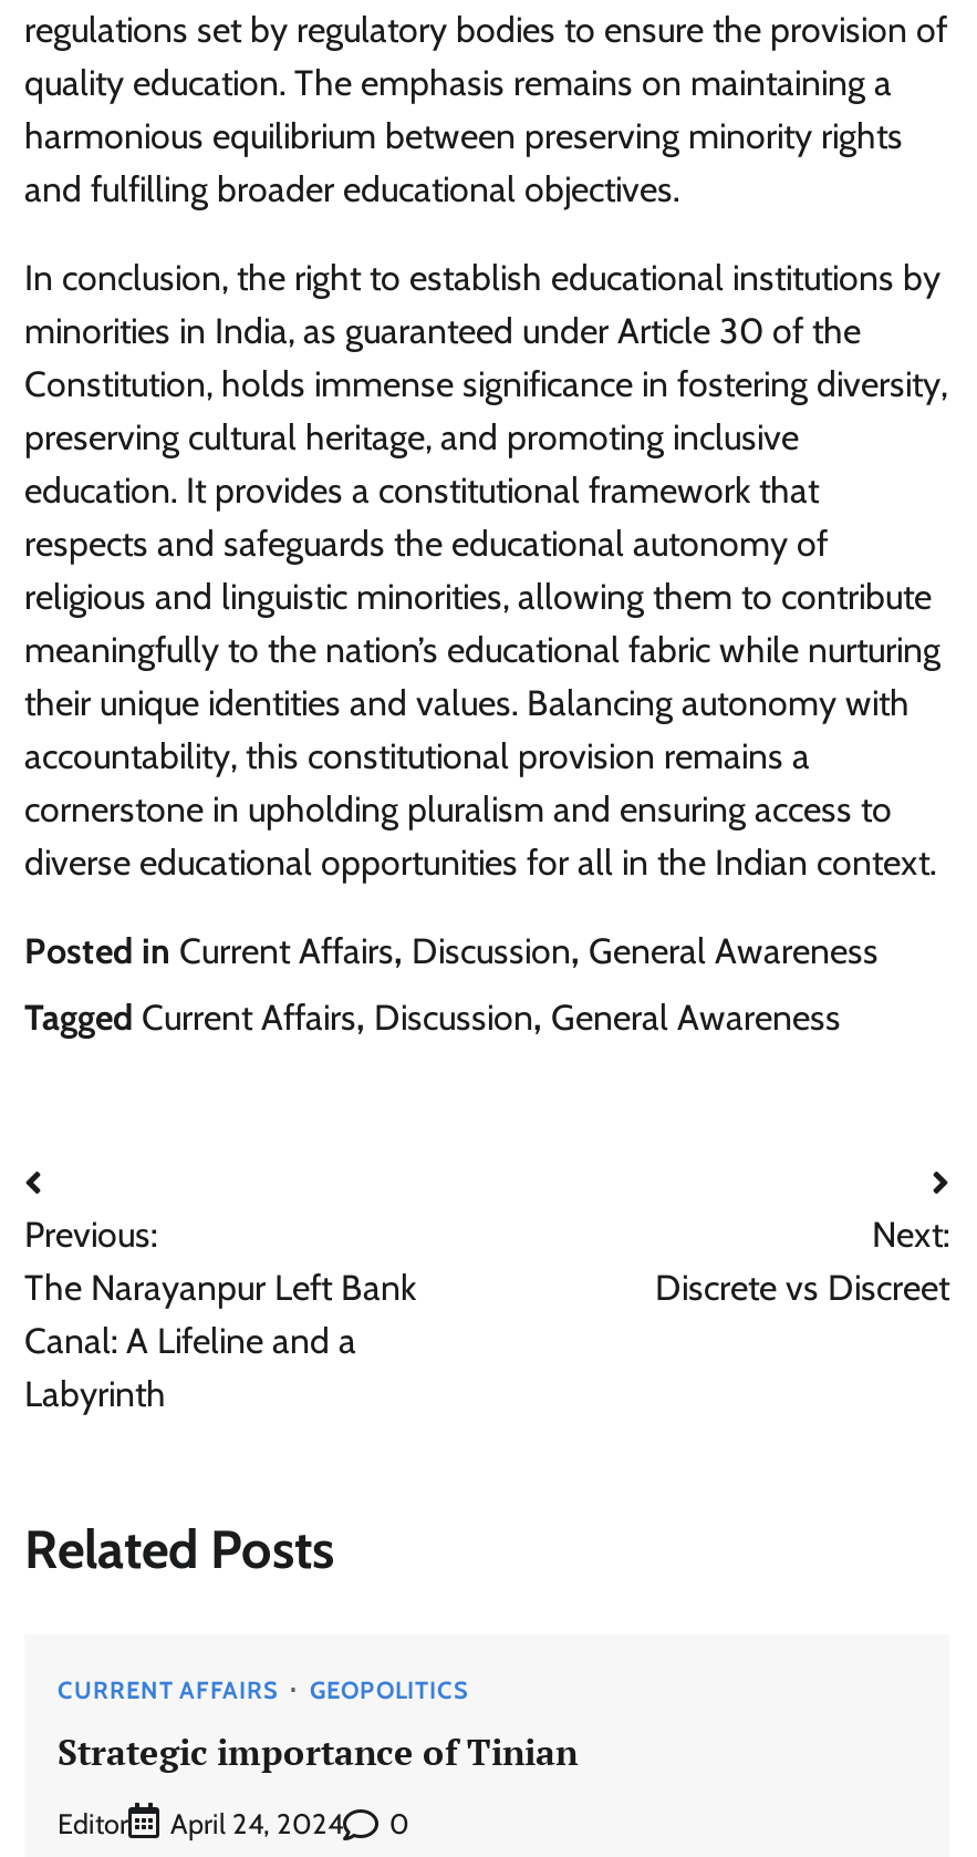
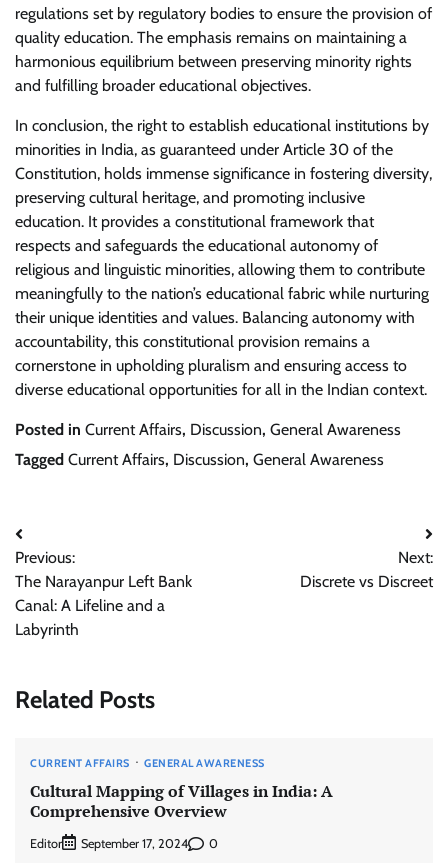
- GEOPOLITICS
+ GENERAL AWARENESS

- Strategic importance of Tinian
+ Cultural Mapping of Villages in India: A
+ Comprehensive Overview

- April 24, 2024
+ September 17, 2024
